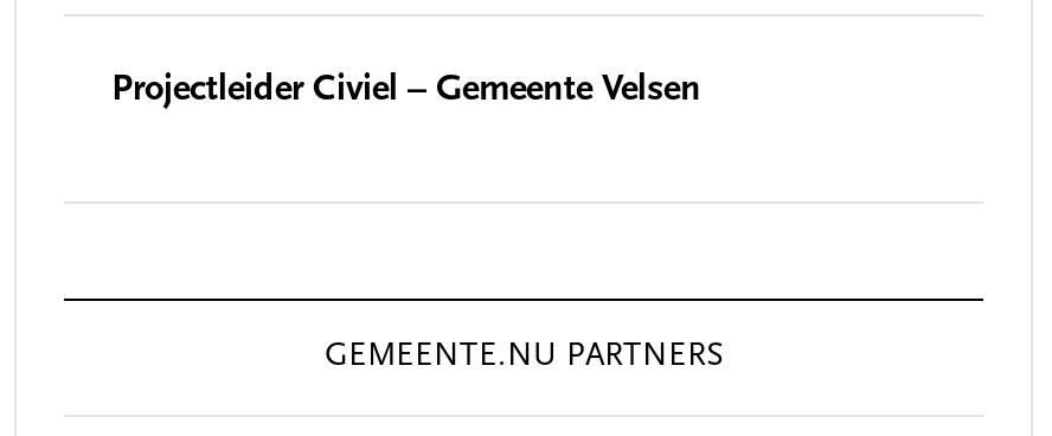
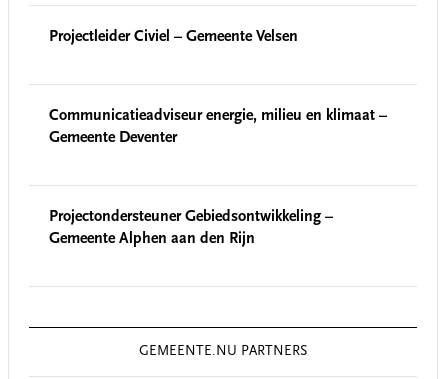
+ Communicatieadviseur energie, milieu en klimaat –
+ Gemeente Deventer

+ Projectondersteuner Gebiedsontwikkeling –
+ Gemeente Alphen aan den Rijn
